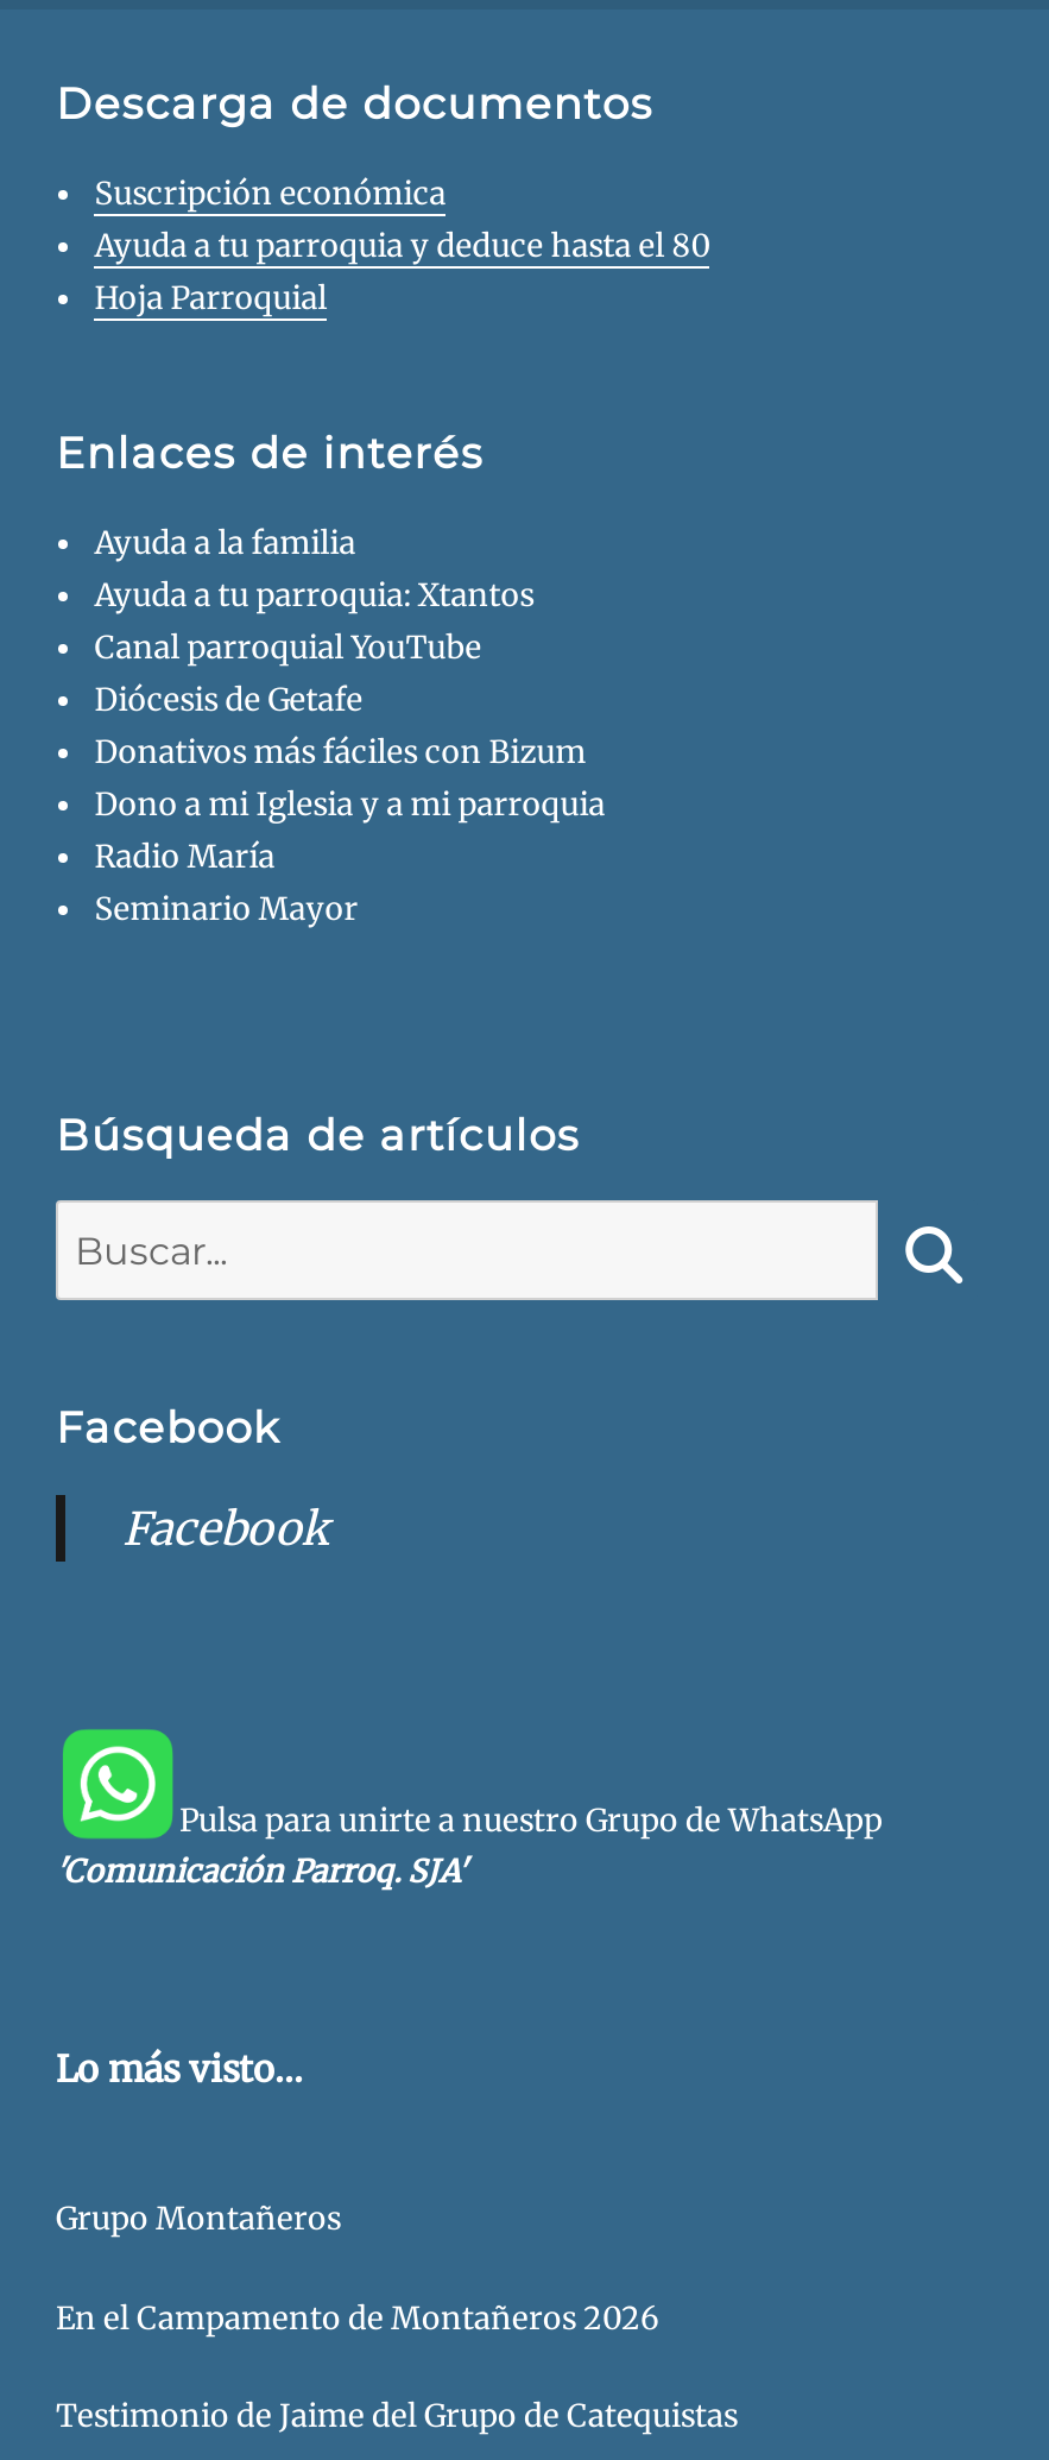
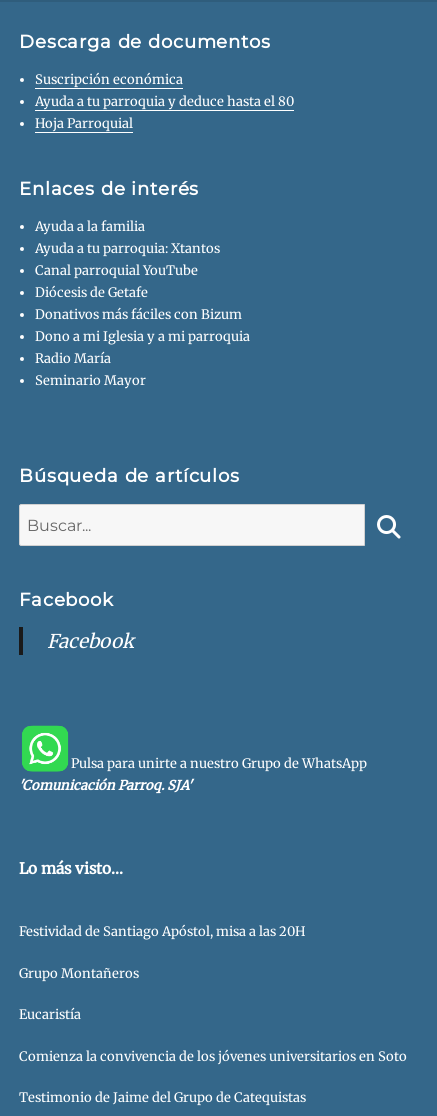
+ Festividad de Santiago Apóstol, misa a las 20H

- En el Campamento de Montañeros 2026
+ Eucaristía
+ Comienza la convivencia de los jóvenes universitarios en Soto
